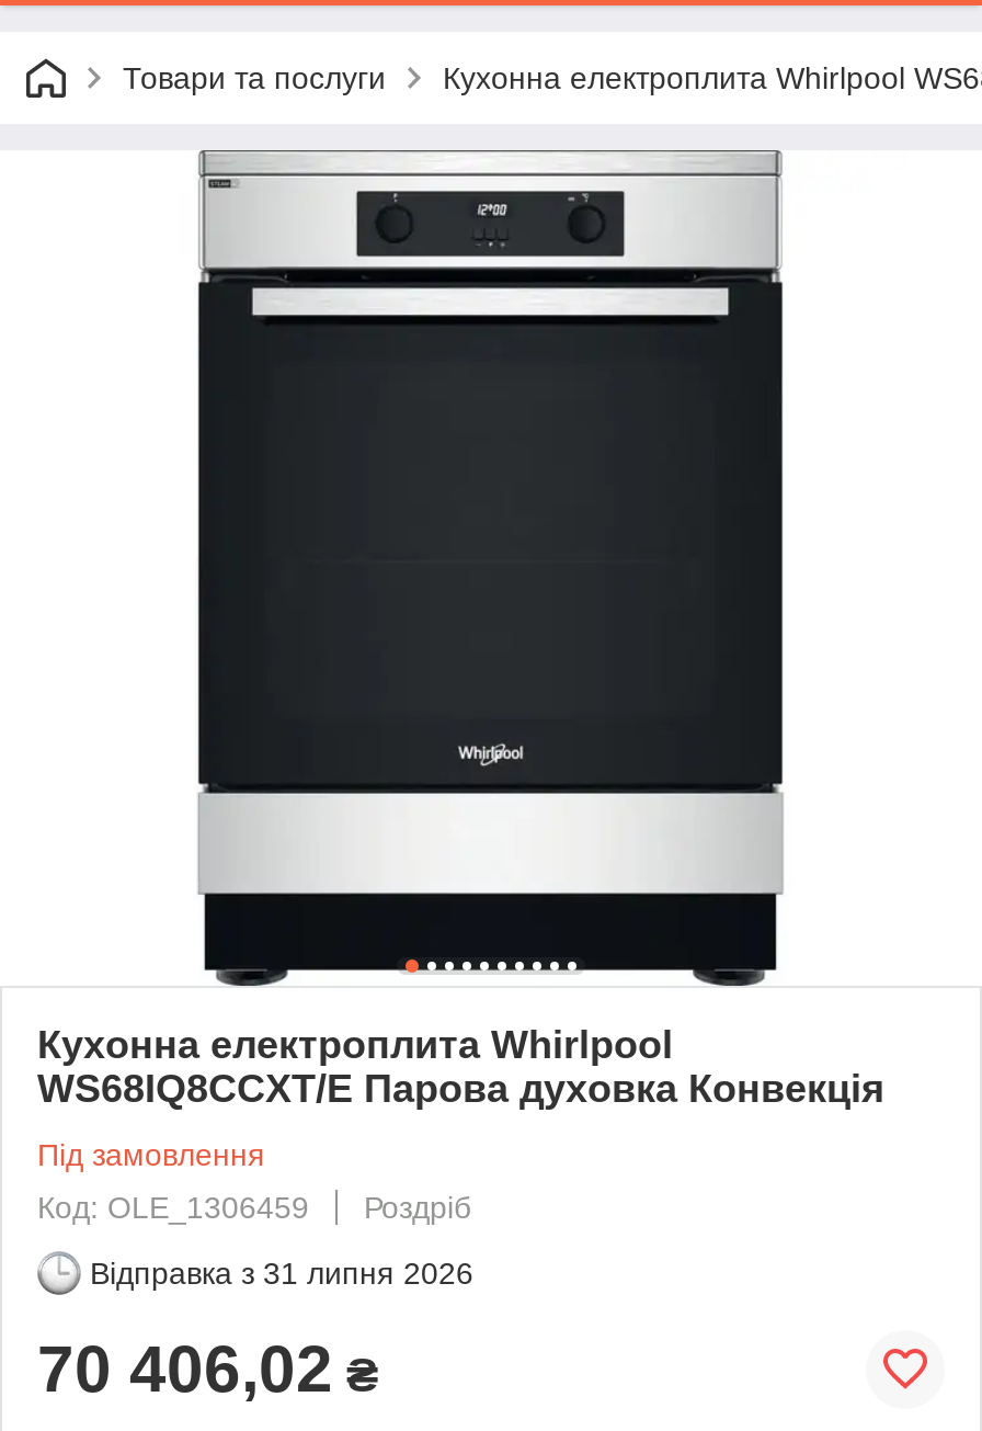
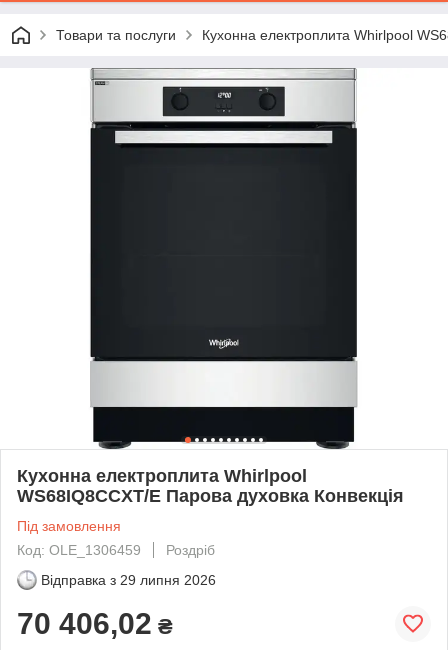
- Відправка з 31 липня 2026
+ Відправка з 29 липня 2026
